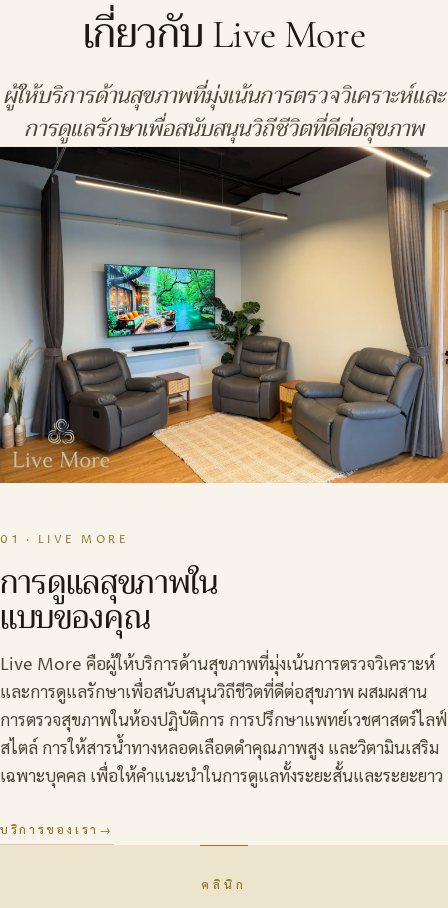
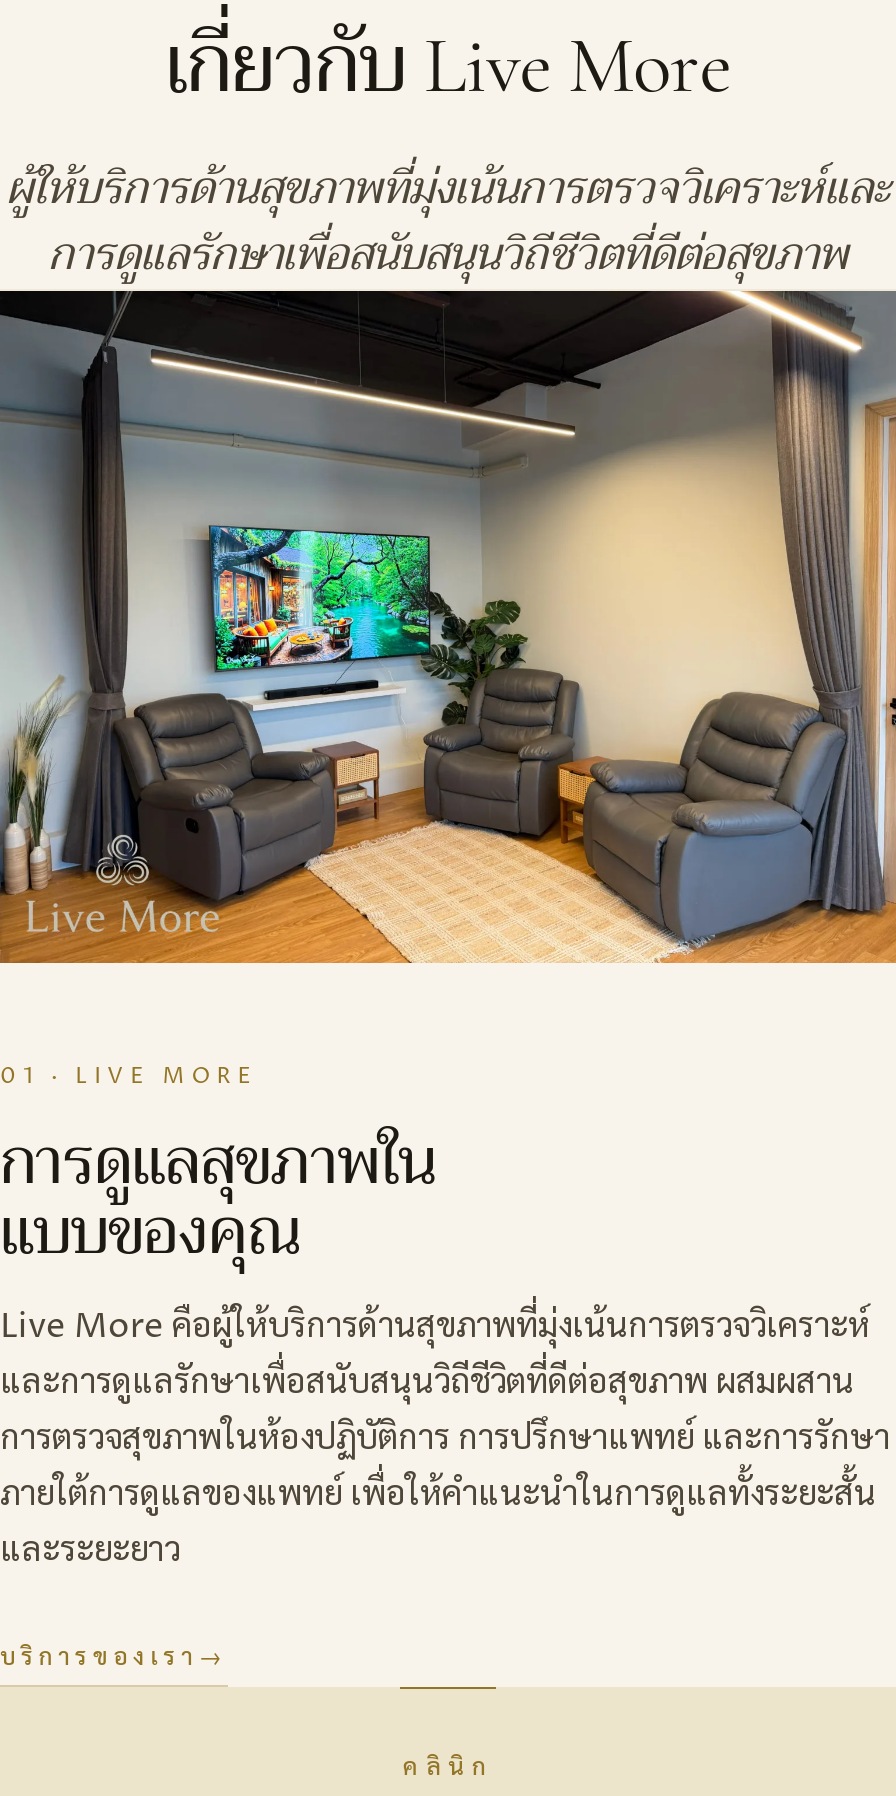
- การตรวจสุขภาพในห้องปฏิบัติการ การปรึกษาแพทย์เวชศาสตร์ไลฟ์
- สไตล์ การให้สารน้ำทางหลอดเลือดดำคุณภาพสูง และวิตามินเสริม
- เฉพาะบุคคล เพื่อให้คำแนะนำในการดูแลทั้งระยะสั้นและระยะยาว
+ การตรวจสุขภาพในห้องปฏิบัติการ การปรึกษาแพทย์ และการรักษา
+ ภายใต้การดูแลของแพทย์ เพื่อให้คำแนะนำในการดูแลทั้งระยะสั้น
+ และระยะยาว
